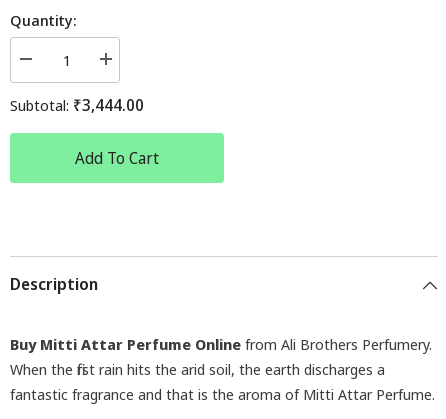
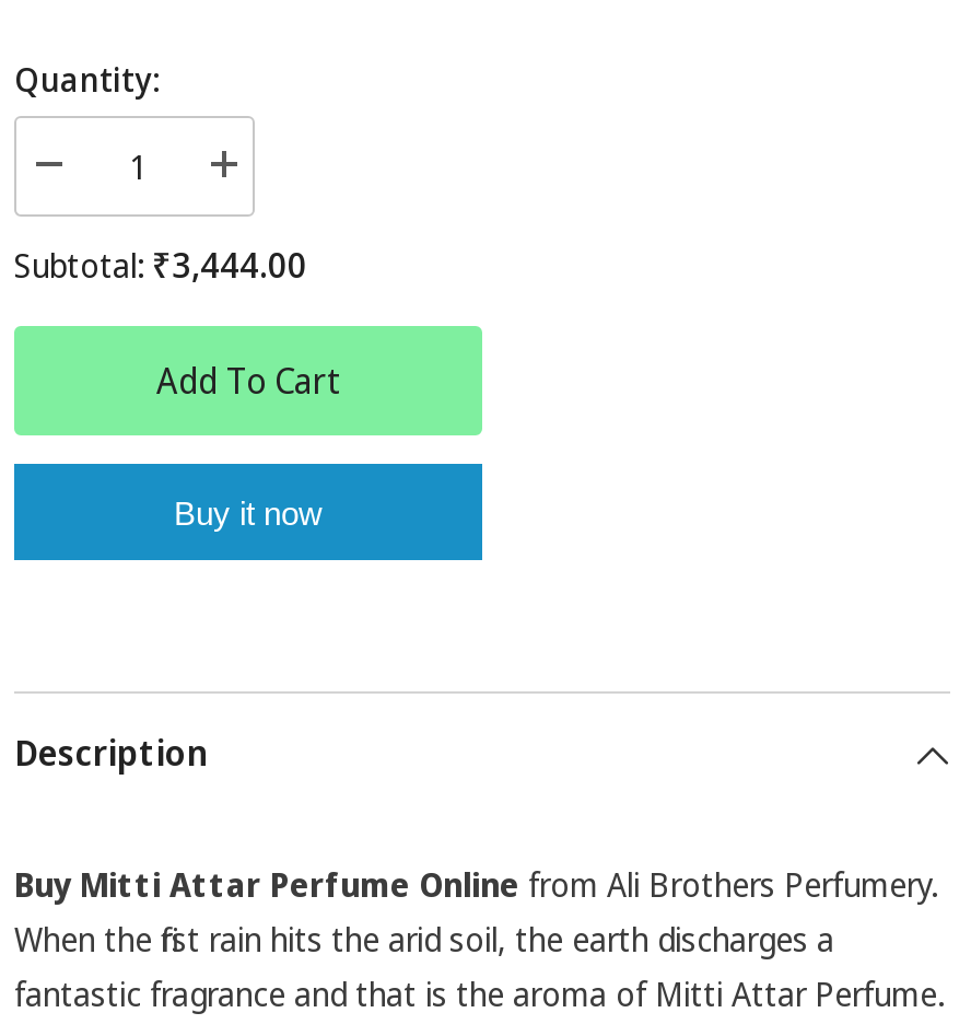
+ Buy it now
